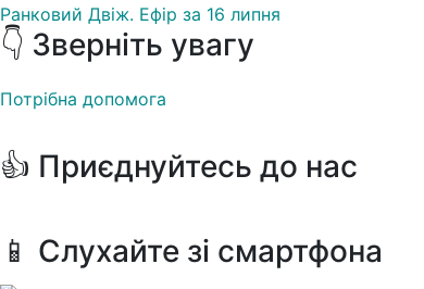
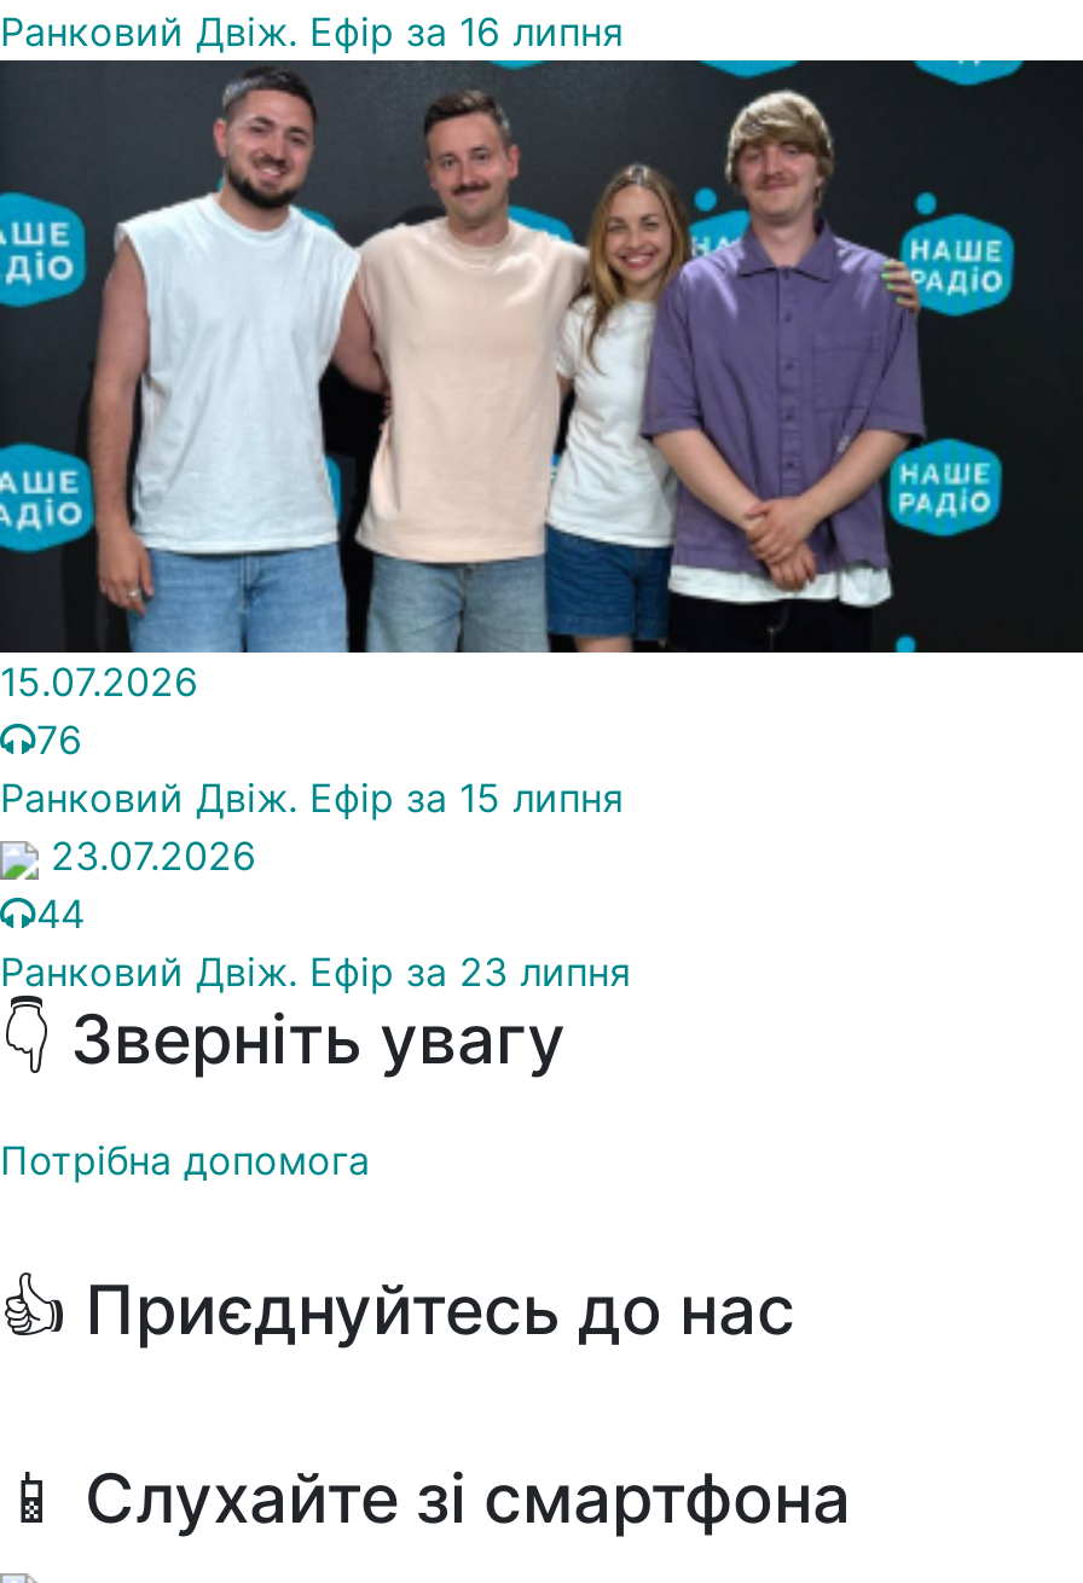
+ [image]
+ 15.07.2026
+ 76
+ Ранковий Двіж. Ефір за 15 липня
+ 23.07.2026
+ 44
+ Ранковий Двіж. Ефір за 23 липня
